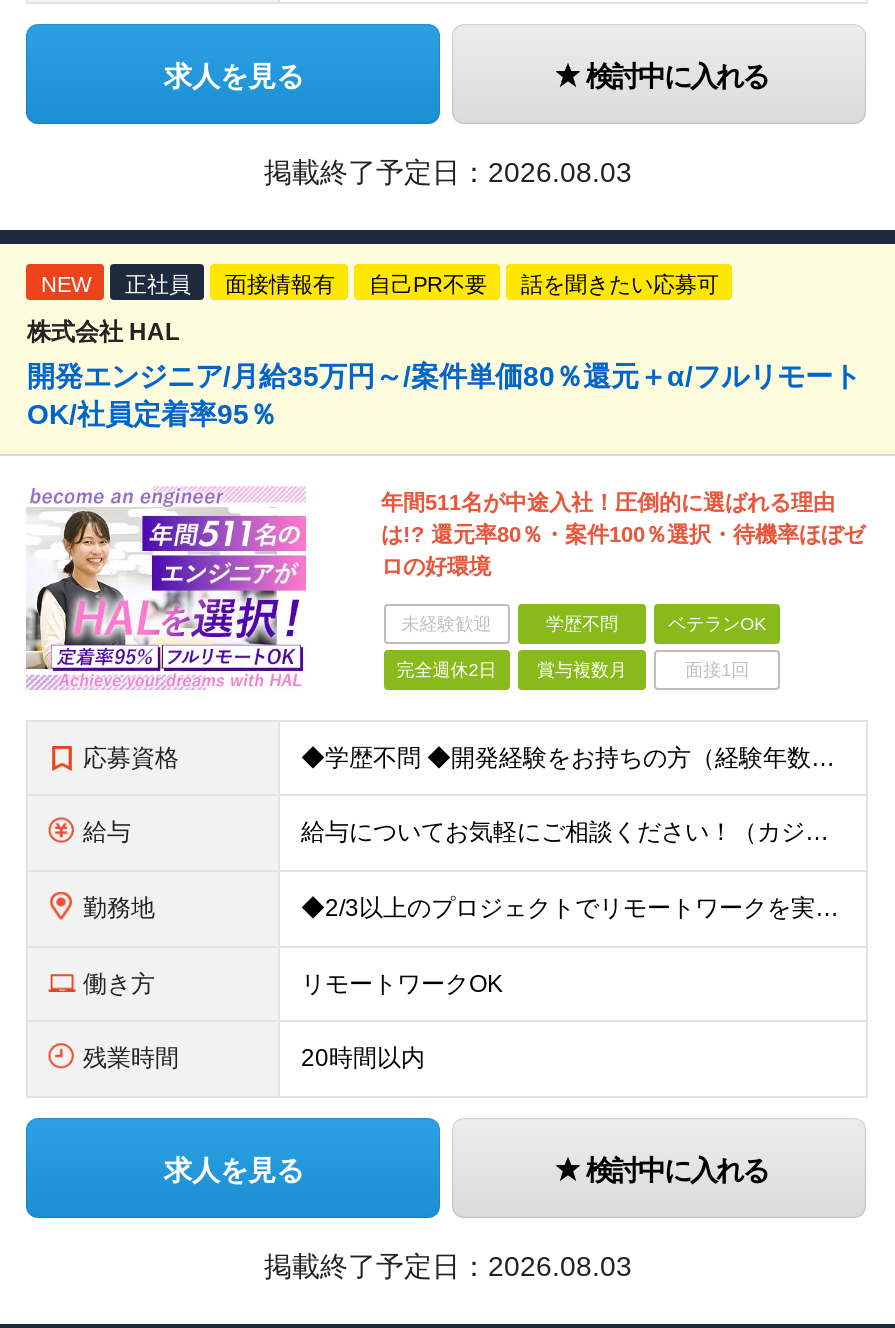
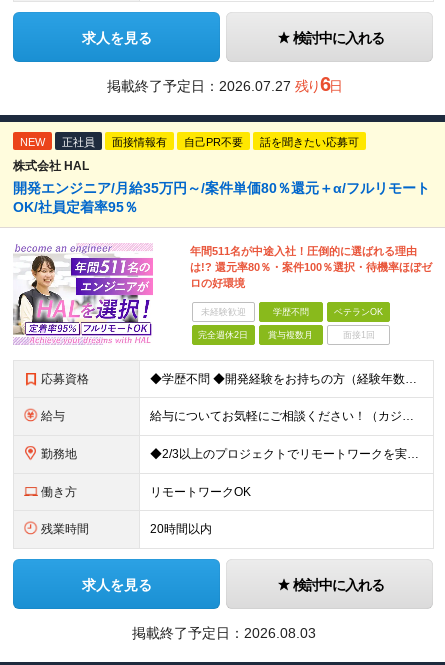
- 掲載終了予定日：2026.08.03
+ 掲載終了予定日：2026.07.27 残り6日
